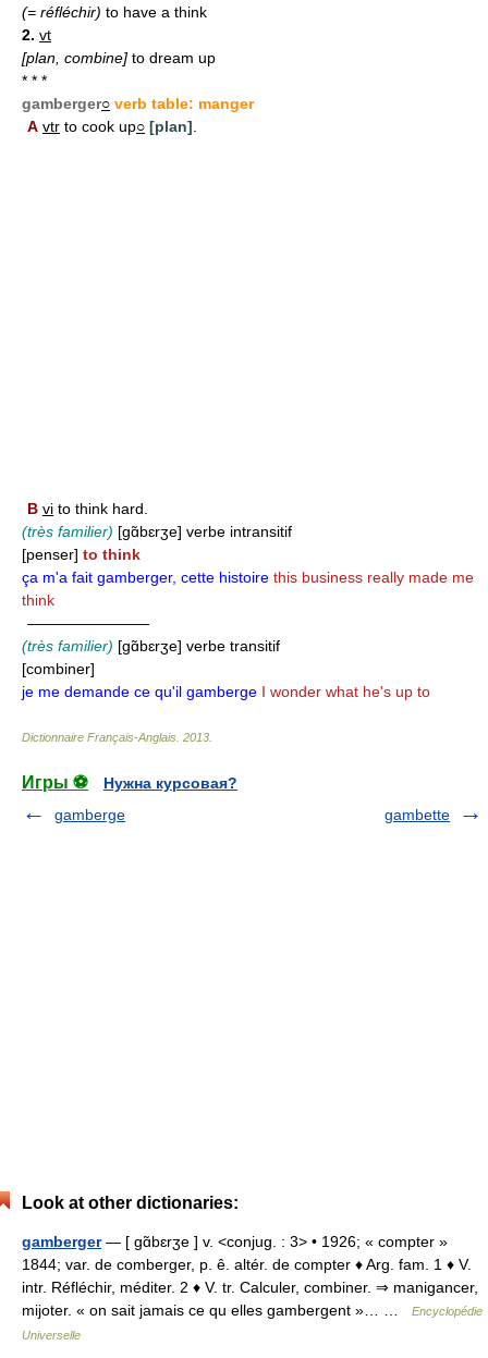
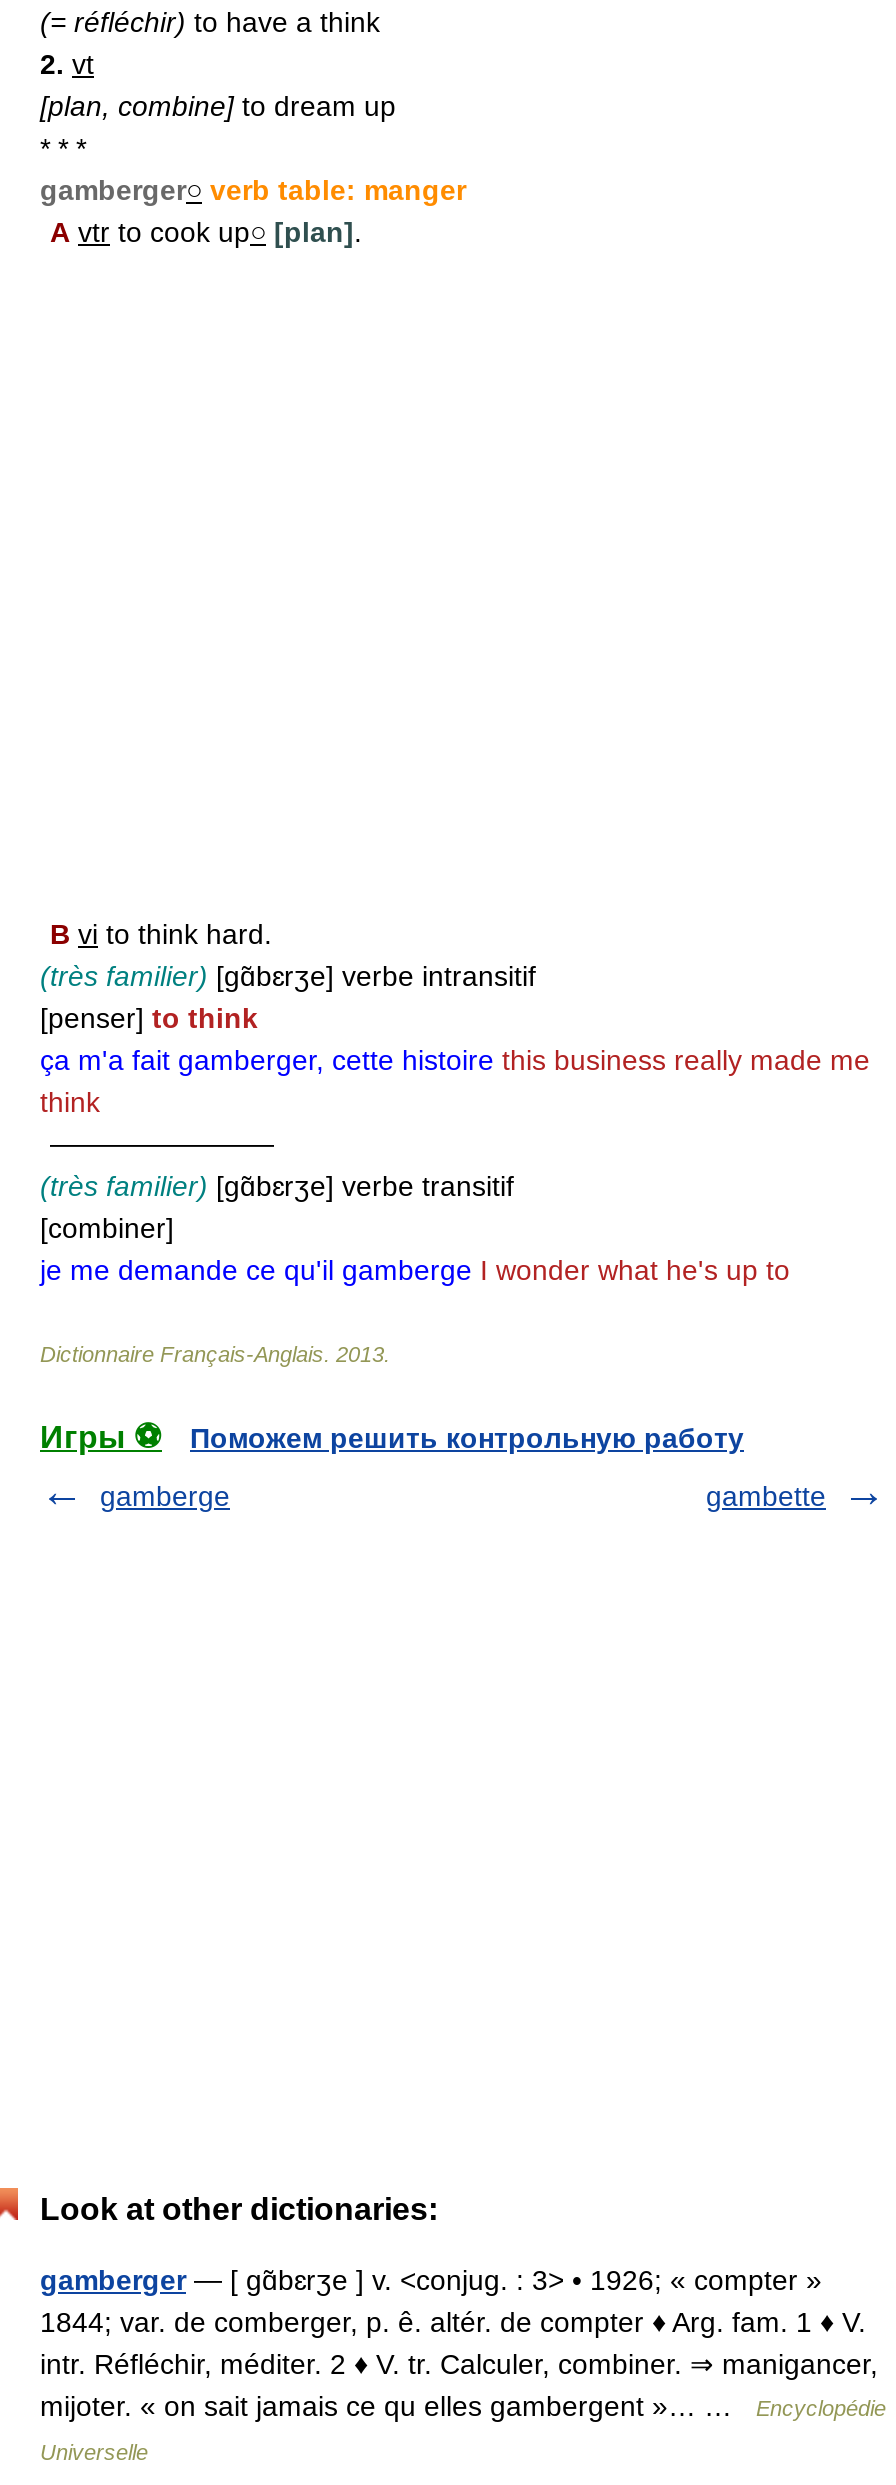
- Нужна курсовая?
+ Поможем решить контрольную работу
